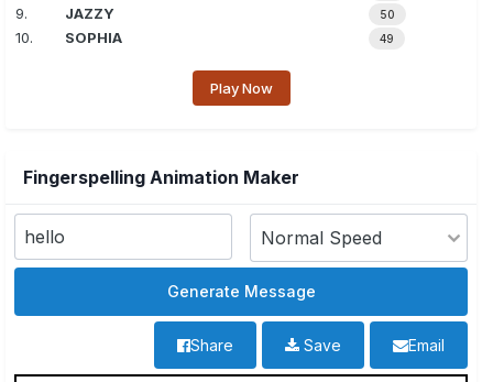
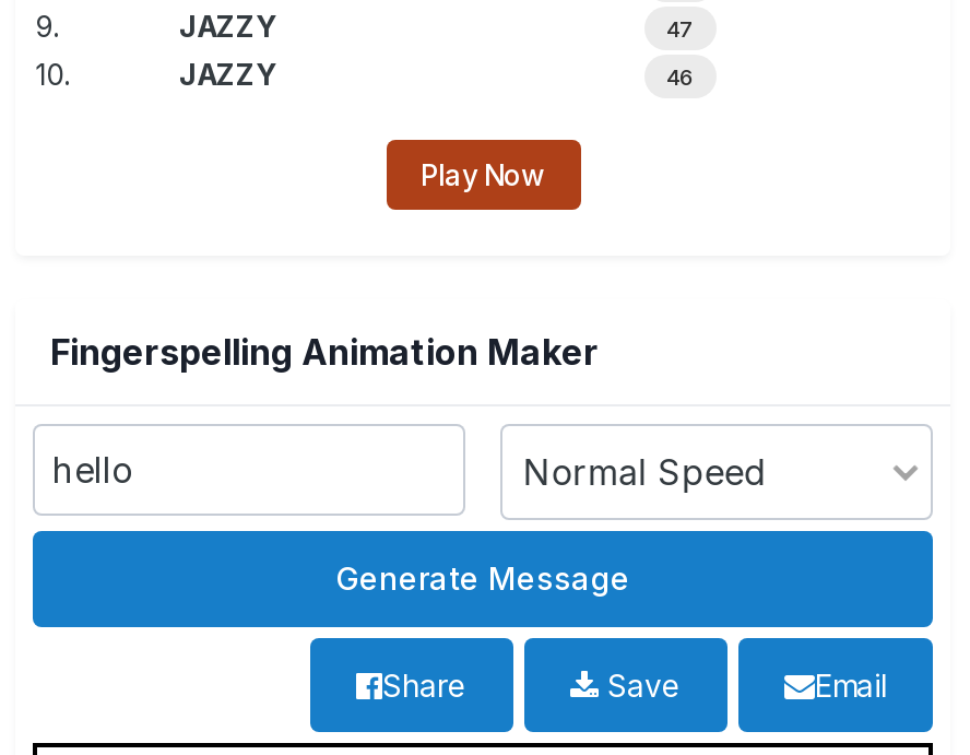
- 50
+ 47

- SOPHIA
- 49
+ JAZZY
+ 46
